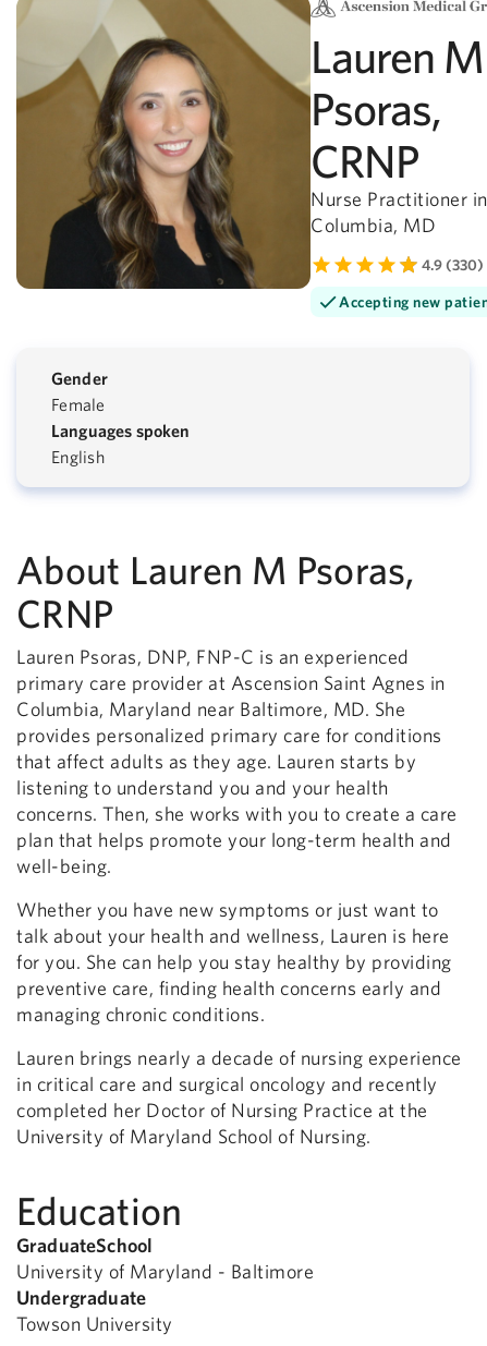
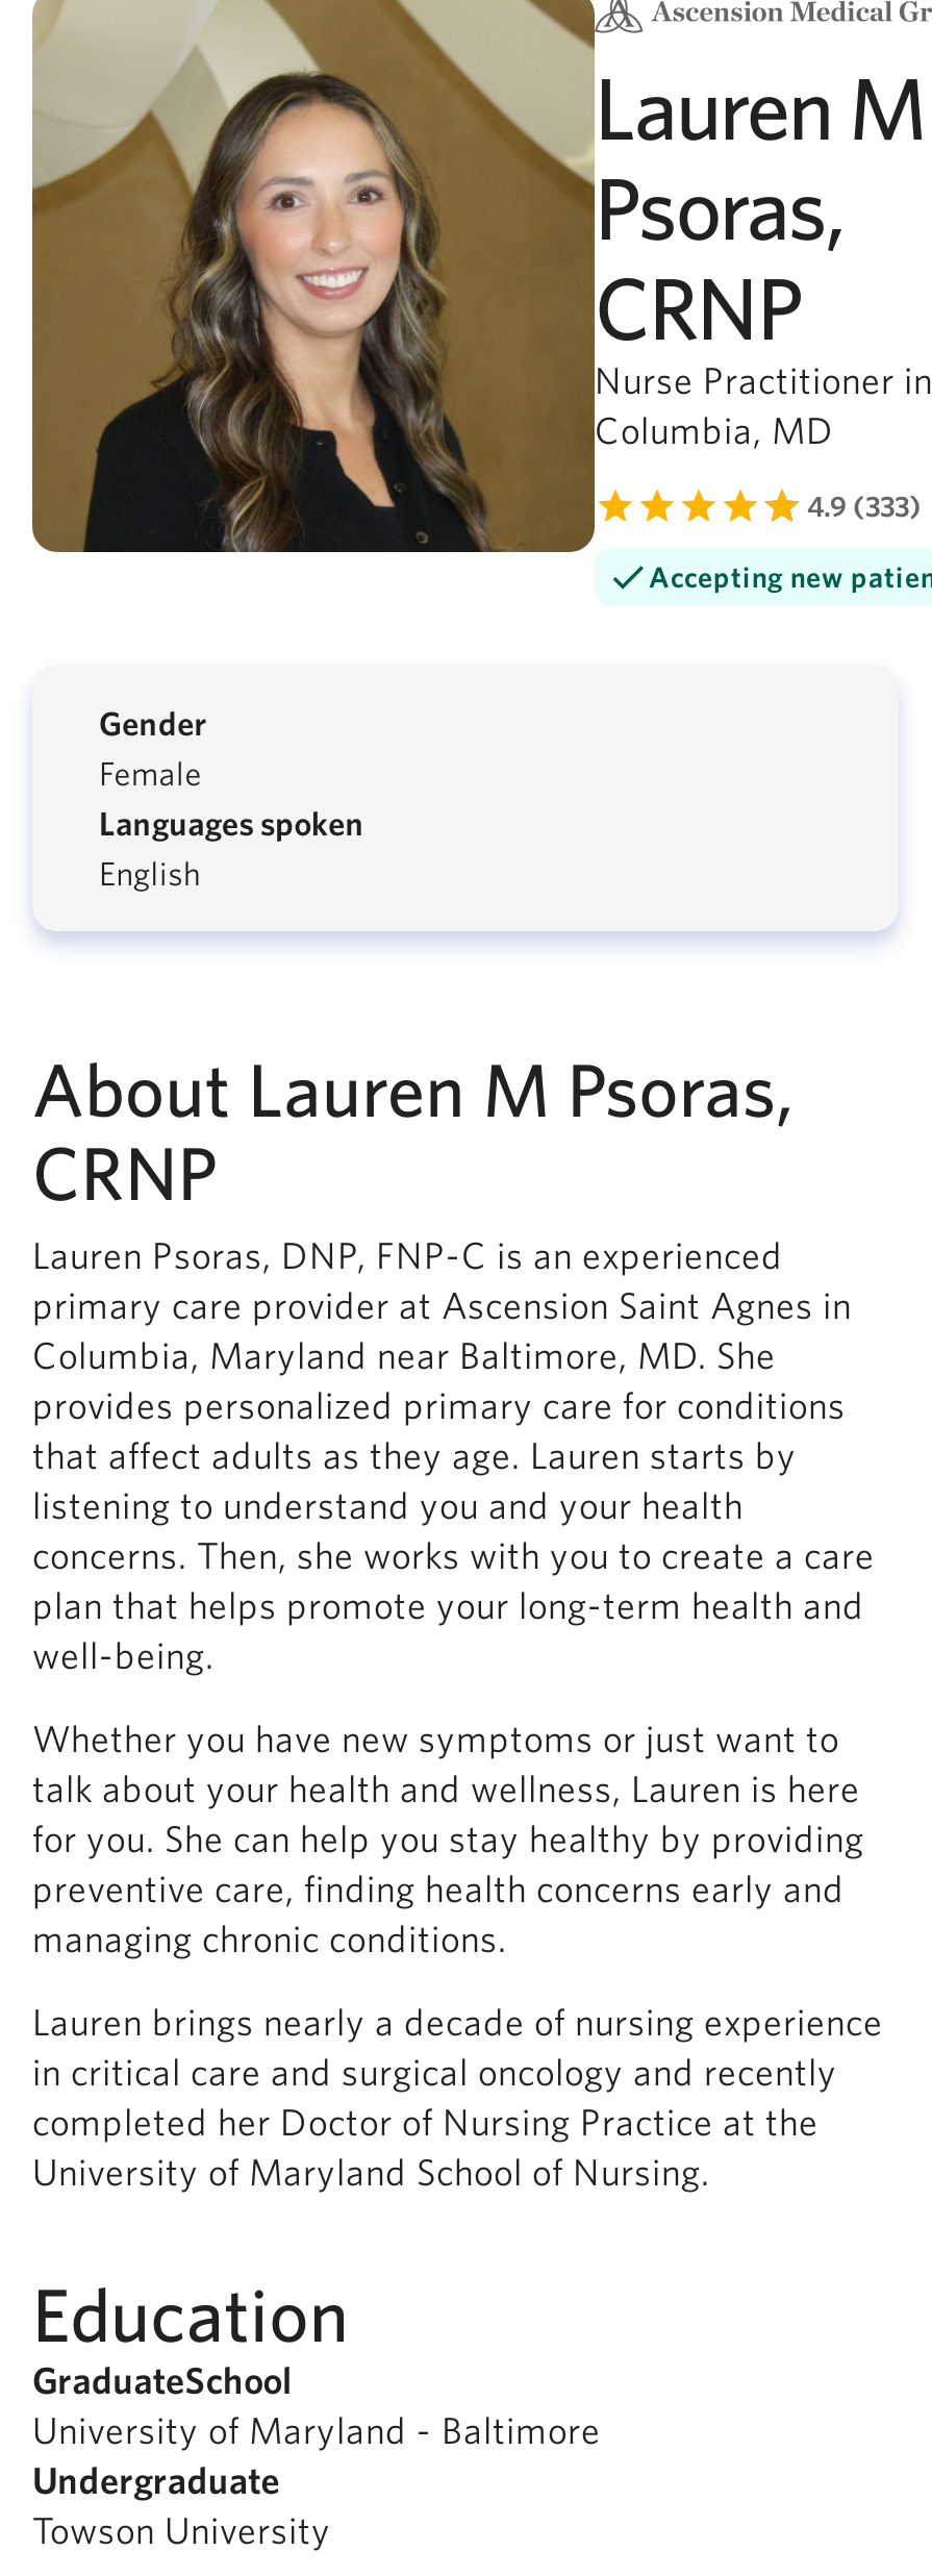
- 4.9 (330)
+ 4.9 (333)
